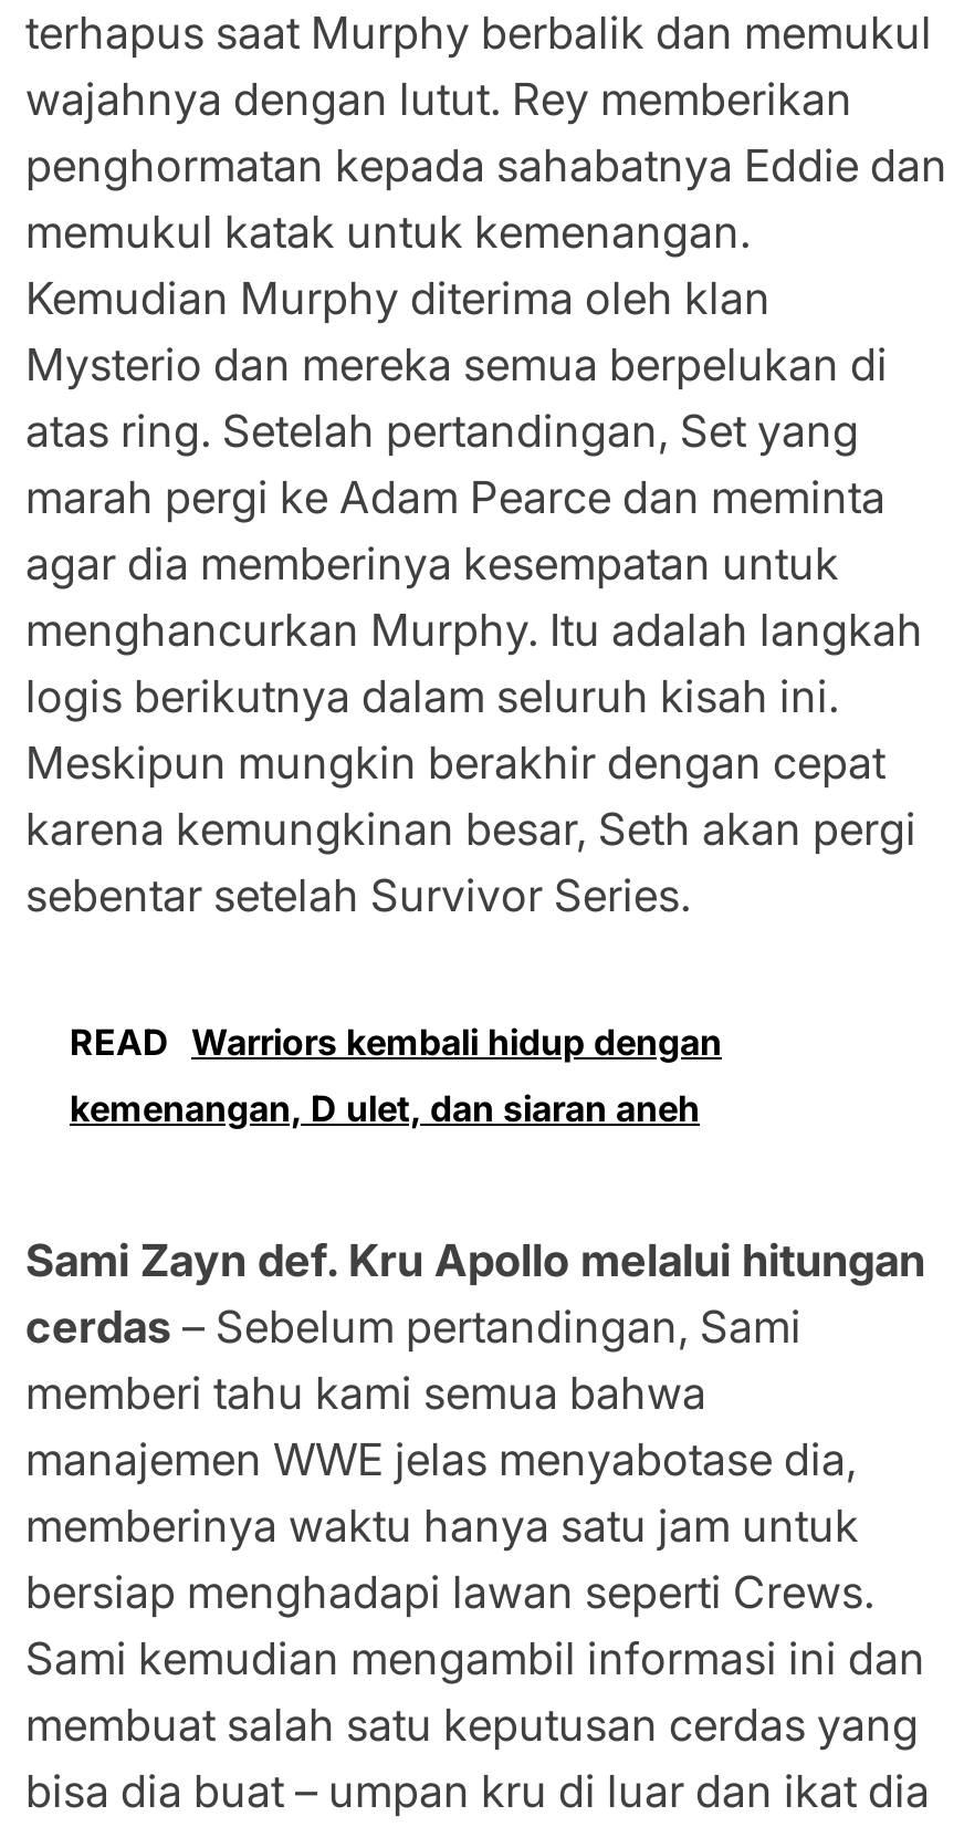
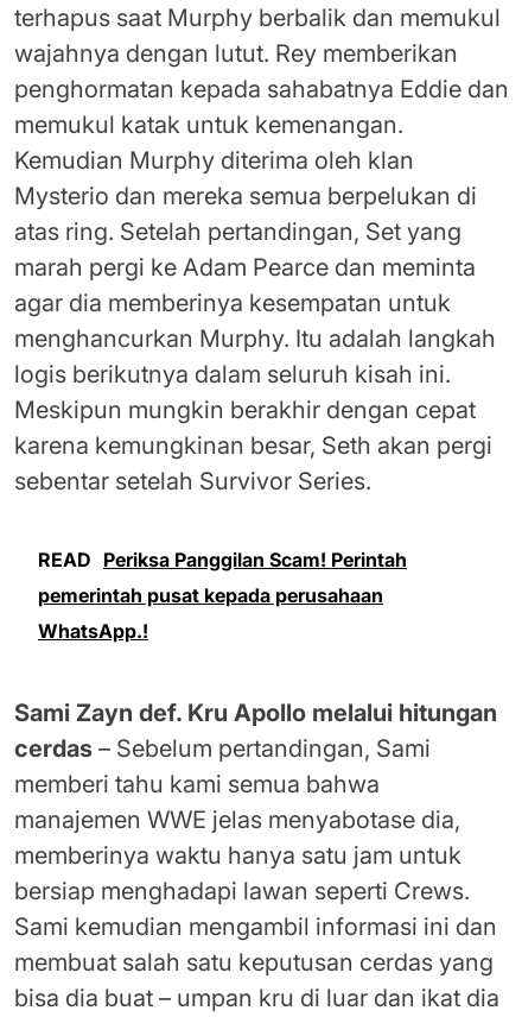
- READ Warriors kembali hidup dengan
- kemenangan, D ulet, dan siaran aneh
+ READ Periksa Panggilan Scam! Perintah
+ pemerintah pusat kepada perusahaan
+ WhatsApp.!
